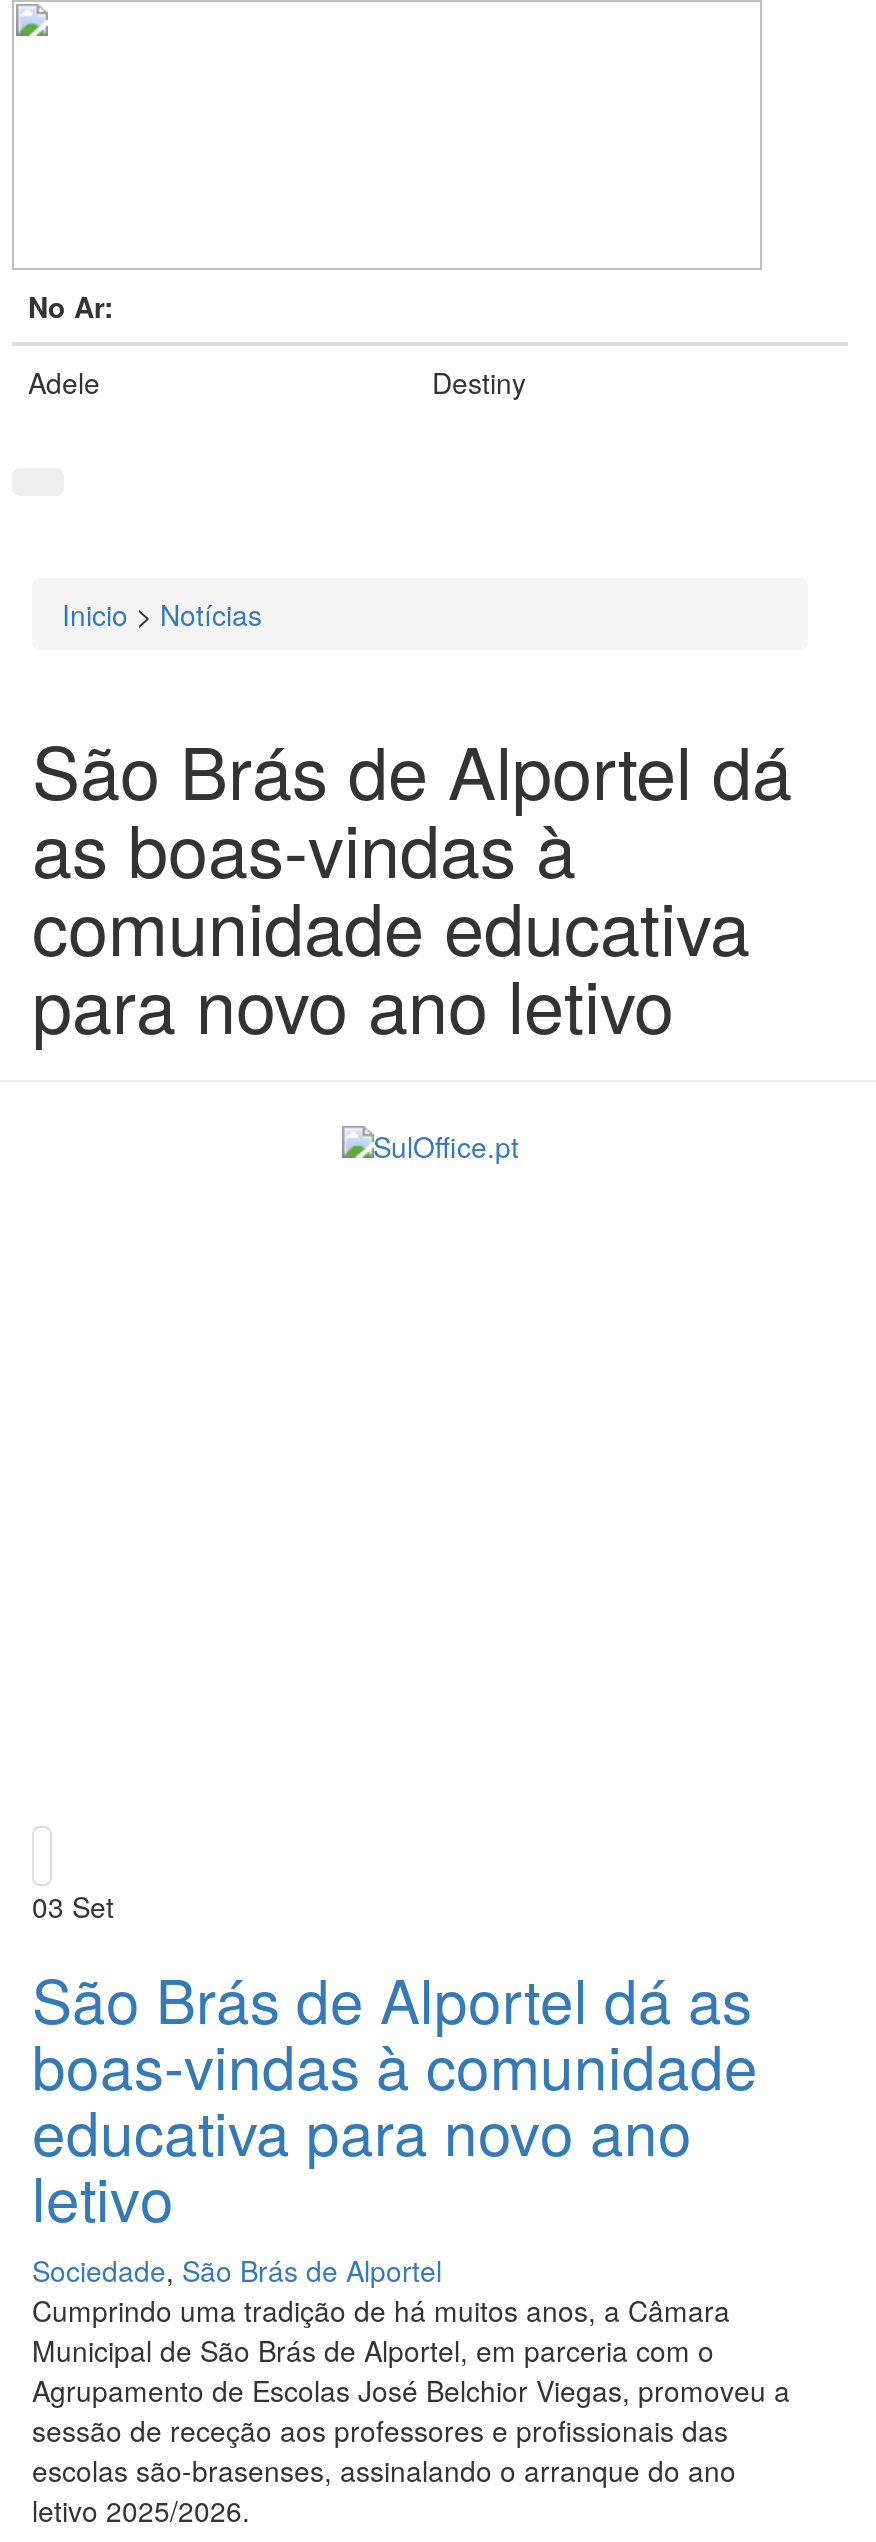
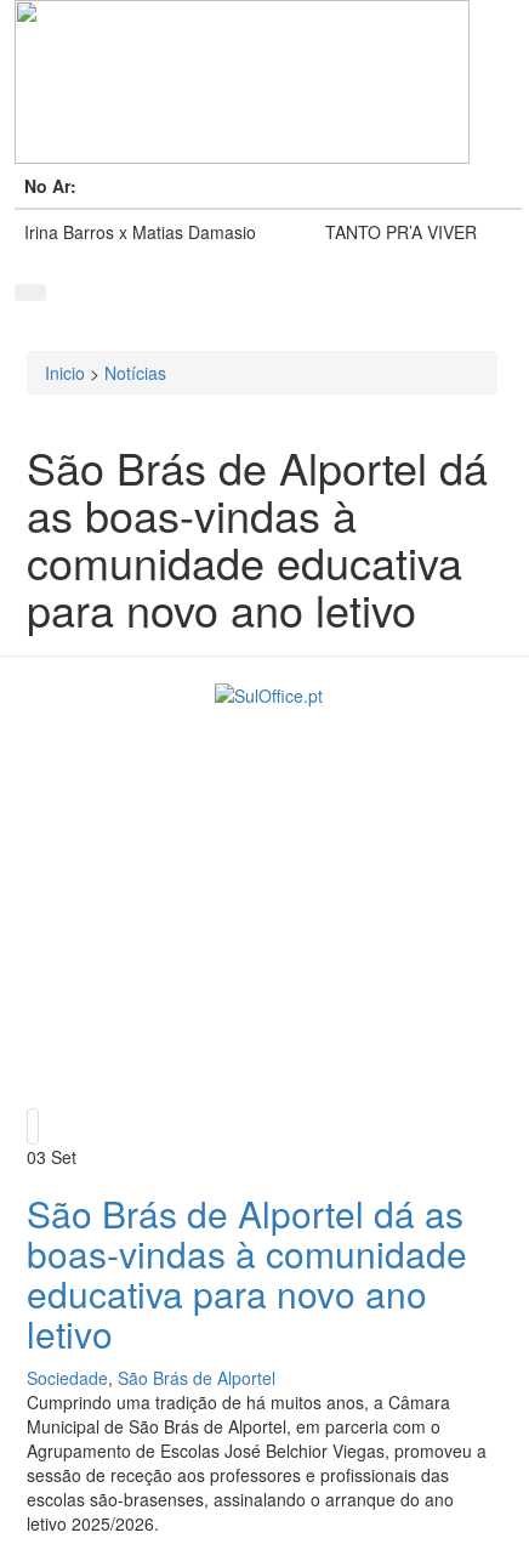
- Adele
- Destiny
+ Irina Barros x Matias Damasio
+ TANTO PR’A VIVER
